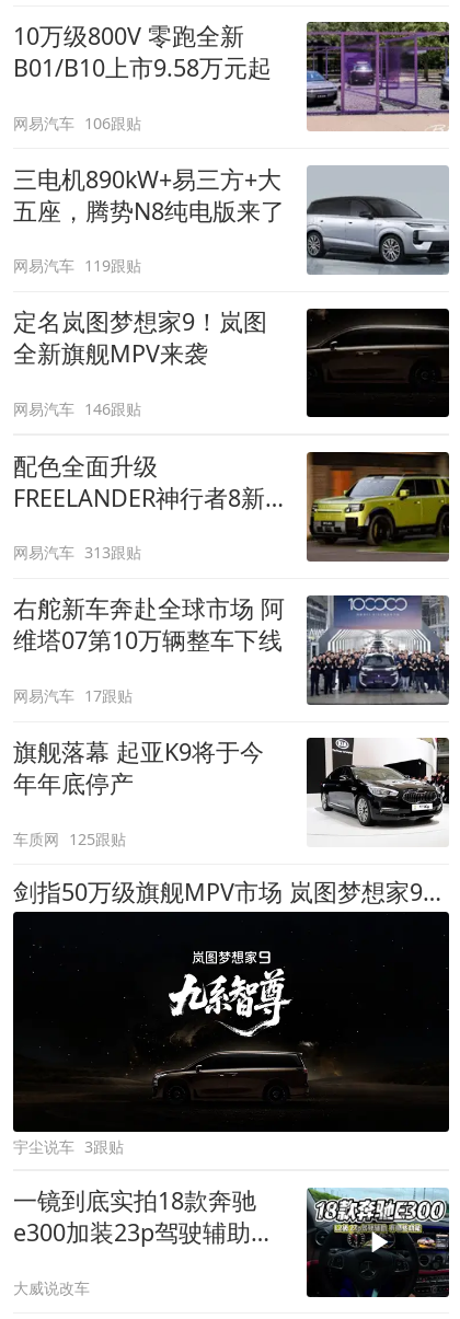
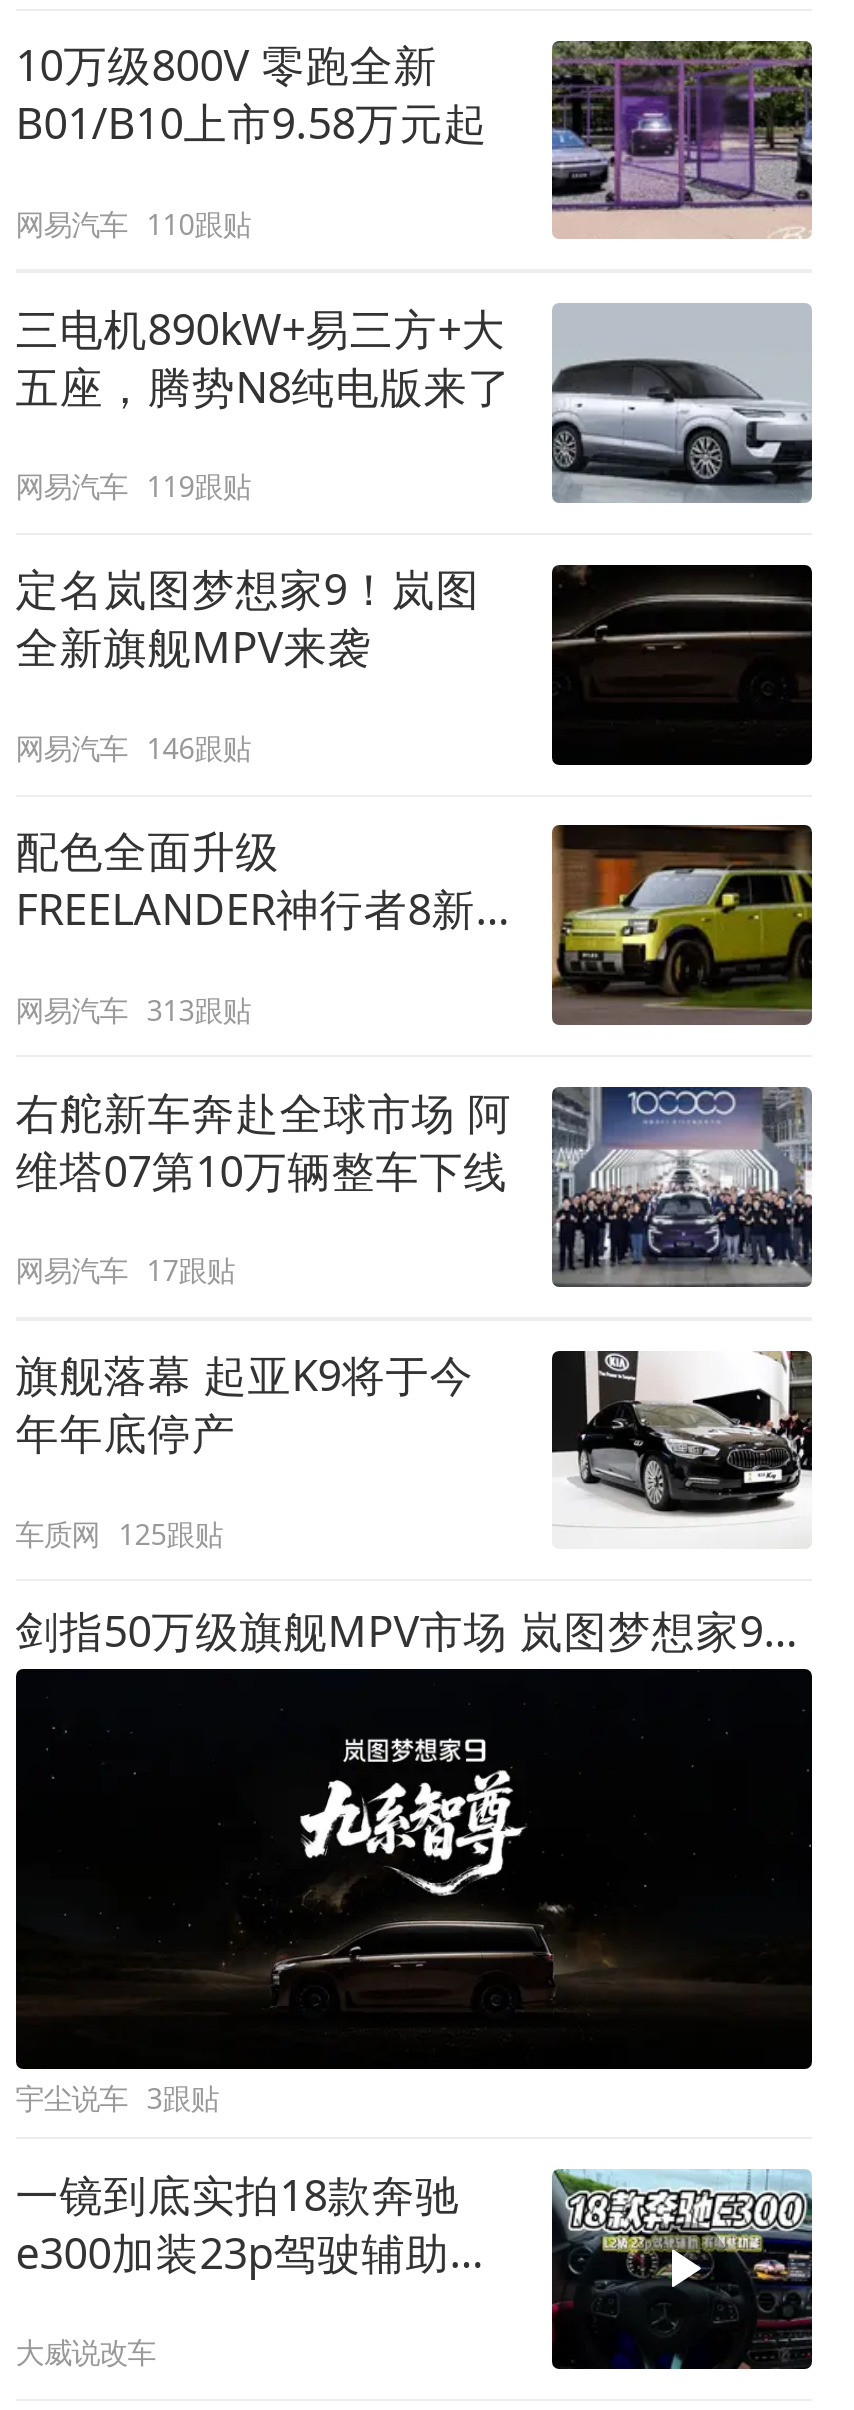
- 网易汽车 106跟贴
+ 网易汽车 110跟贴
